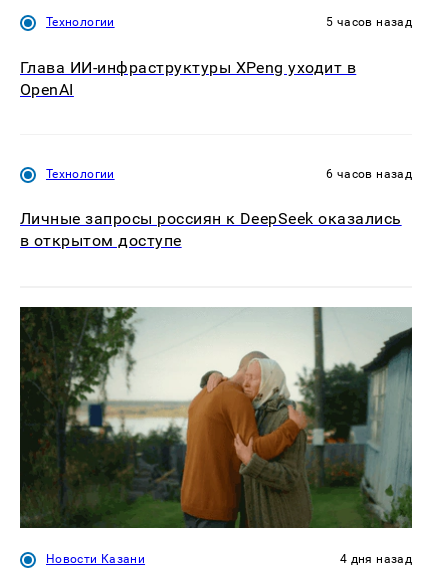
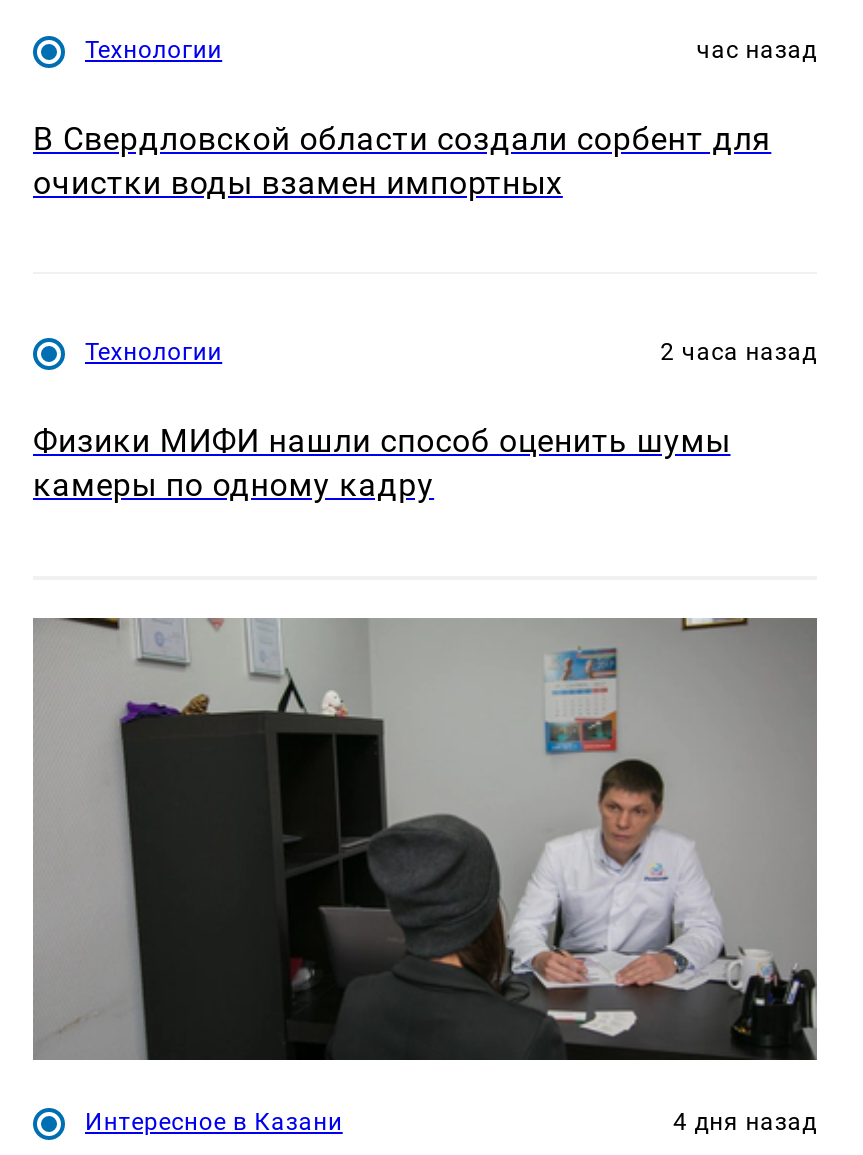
- 5 часов назад
+ час назад

- Глава ИИ-инфраструктуры XPeng уходит в
- OpenAI
+ В Свердловской области создали сорбент для
+ очистки воды взамен импортных

- 6 часов назад
+ 2 часа назад

- Личные запросы россиян к DeepSeek оказались
- в открытом доступе
+ Физики МИФИ нашли способ оценить шумы
+ камеры по одному кадру

- [image]
- Новости Казани
+ [image]
+ Интересное в Казани
